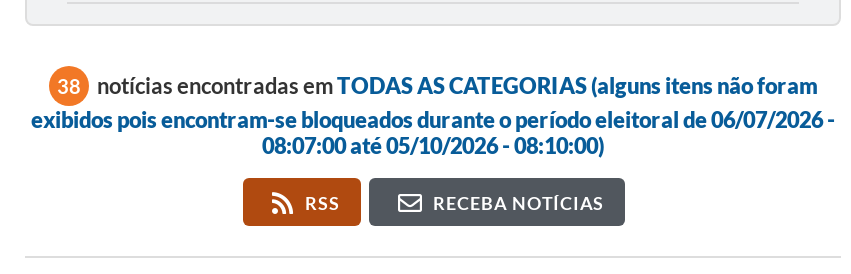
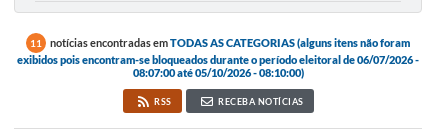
- 38 notícias encontradas em TODAS AS CATEGORIAS (alguns itens não foram
+ 11 notícias encontradas em TODAS AS CATEGORIAS (alguns itens não foram
